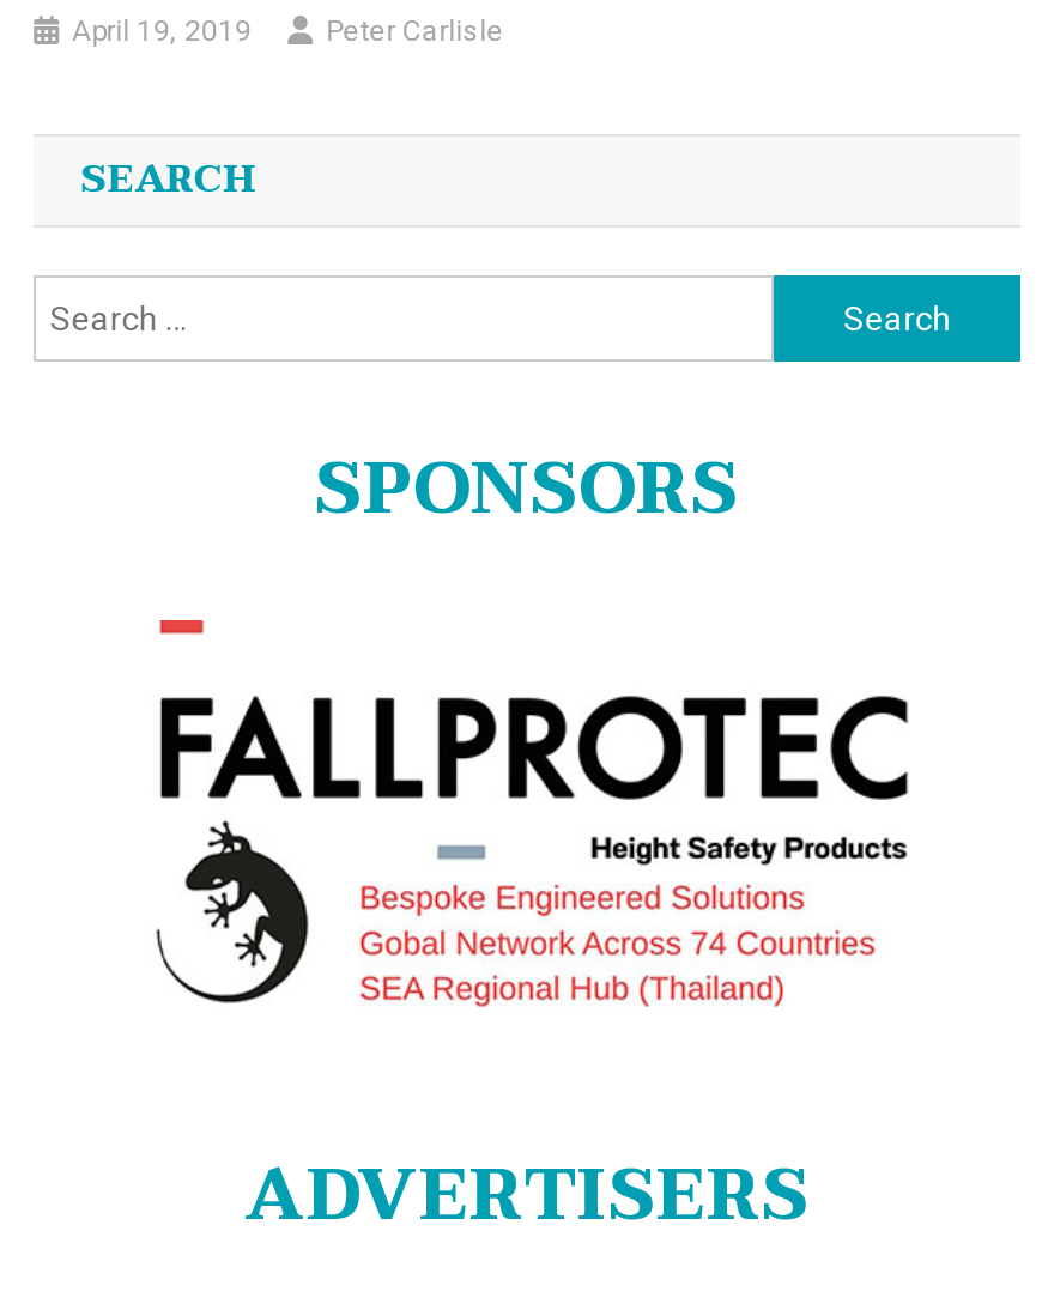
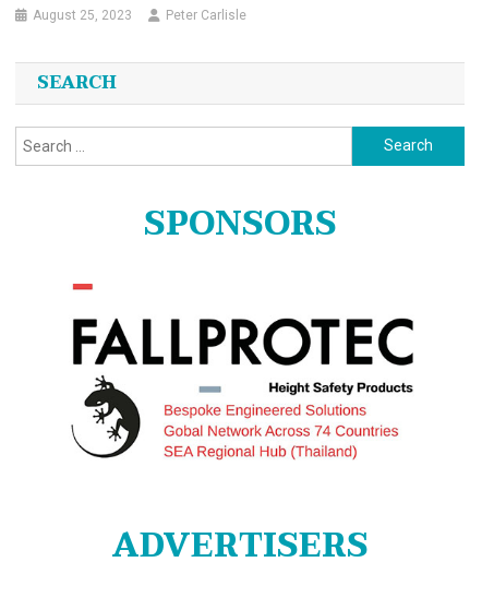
- April 19, 2019
+ August 25, 2023
